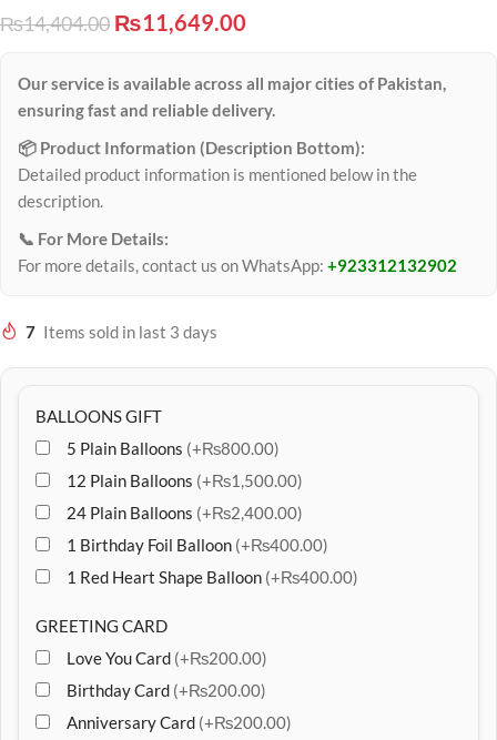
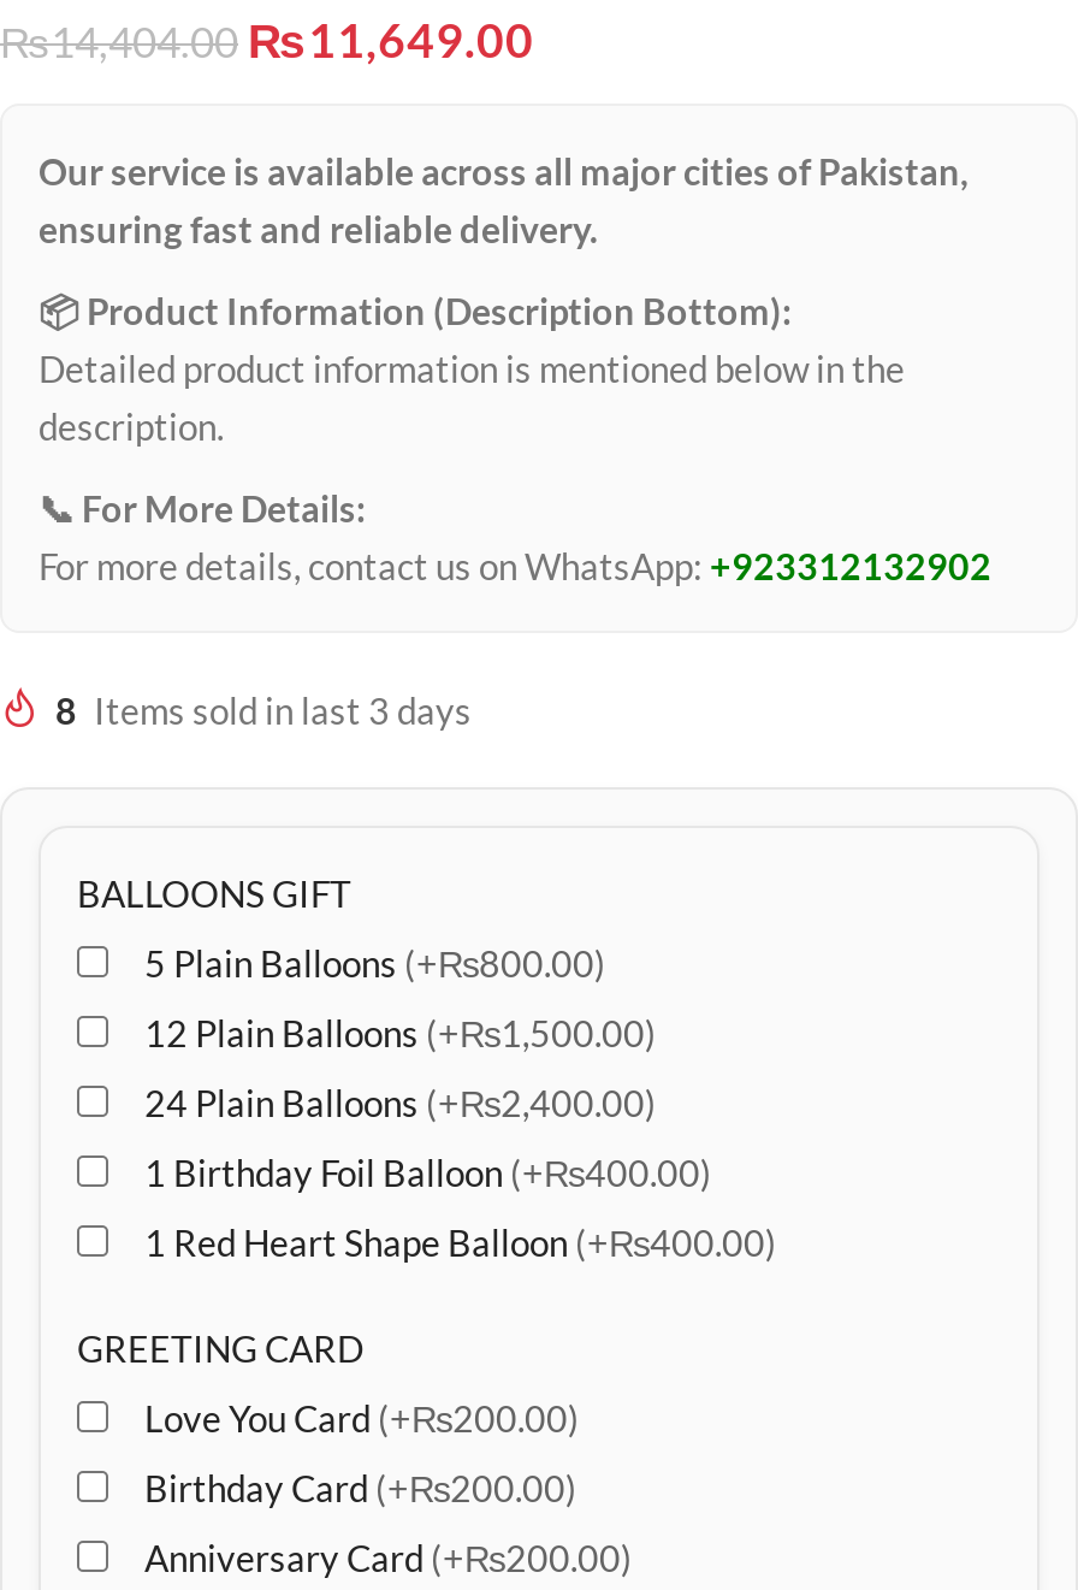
- 7 Items sold in last 3 days
+ 8 Items sold in last 3 days
